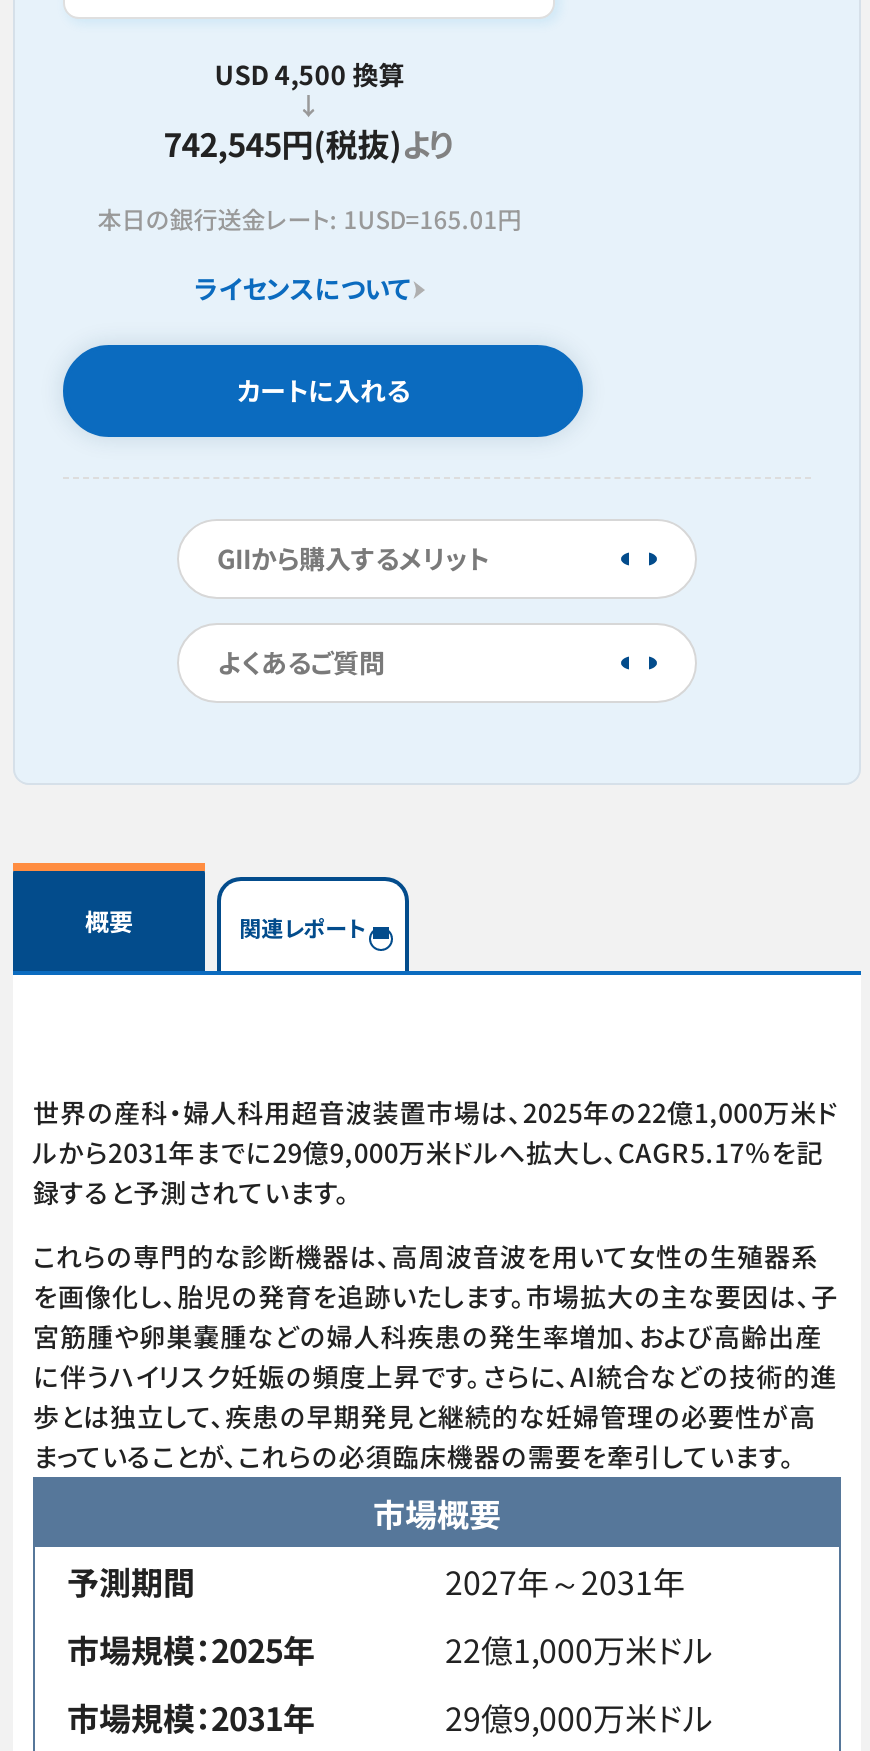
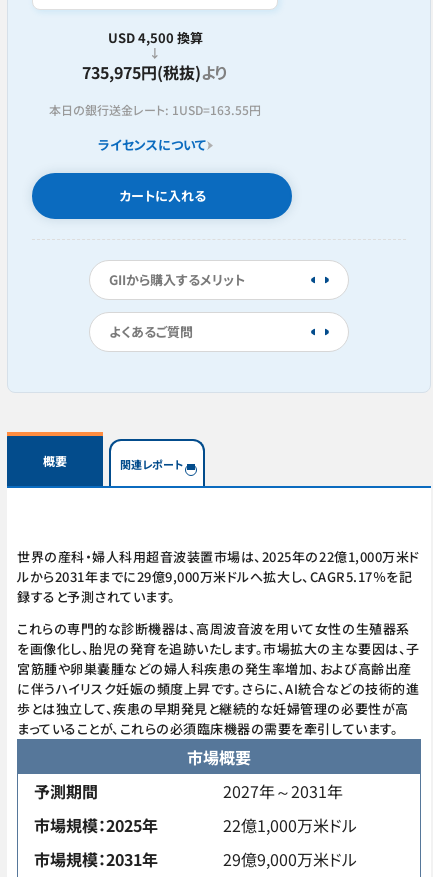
- 742,545円(税抜)より
+ 735,975円(税抜)より

- 本日の銀行送金レート: 1USD=165.01円
+ 本日の銀行送金レート: 1USD=163.55円
